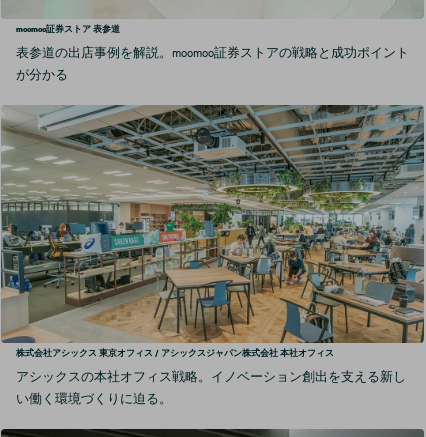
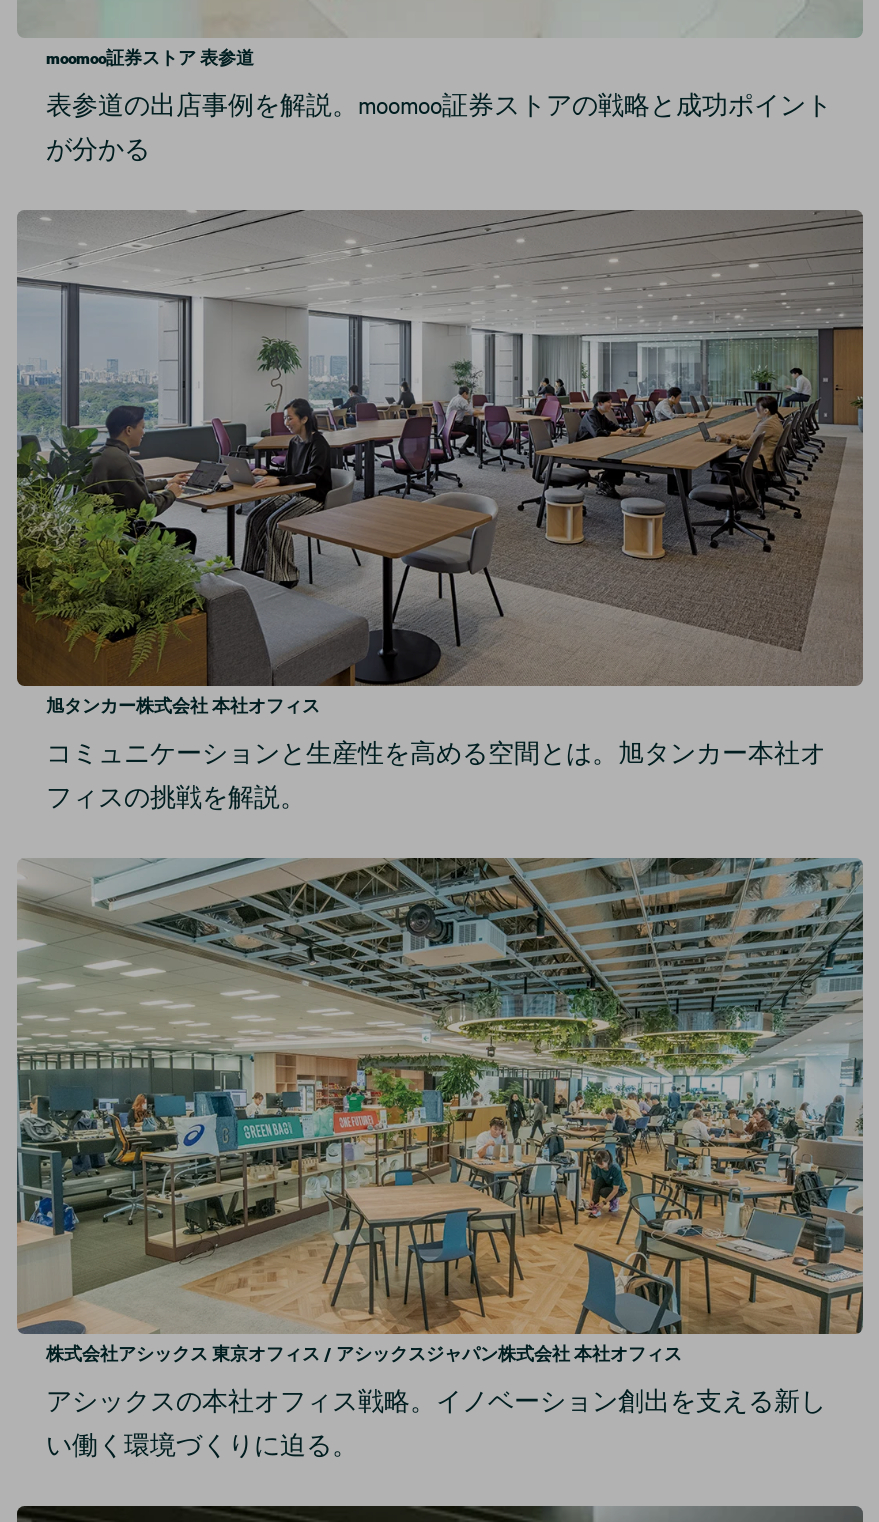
+ [image]
+ 旭タンカー株式会社 本社オフィス
+ コミュニケーションと生産性を高める空間とは。旭タンカー本社オ
+ フィスの挑戦を解説。
